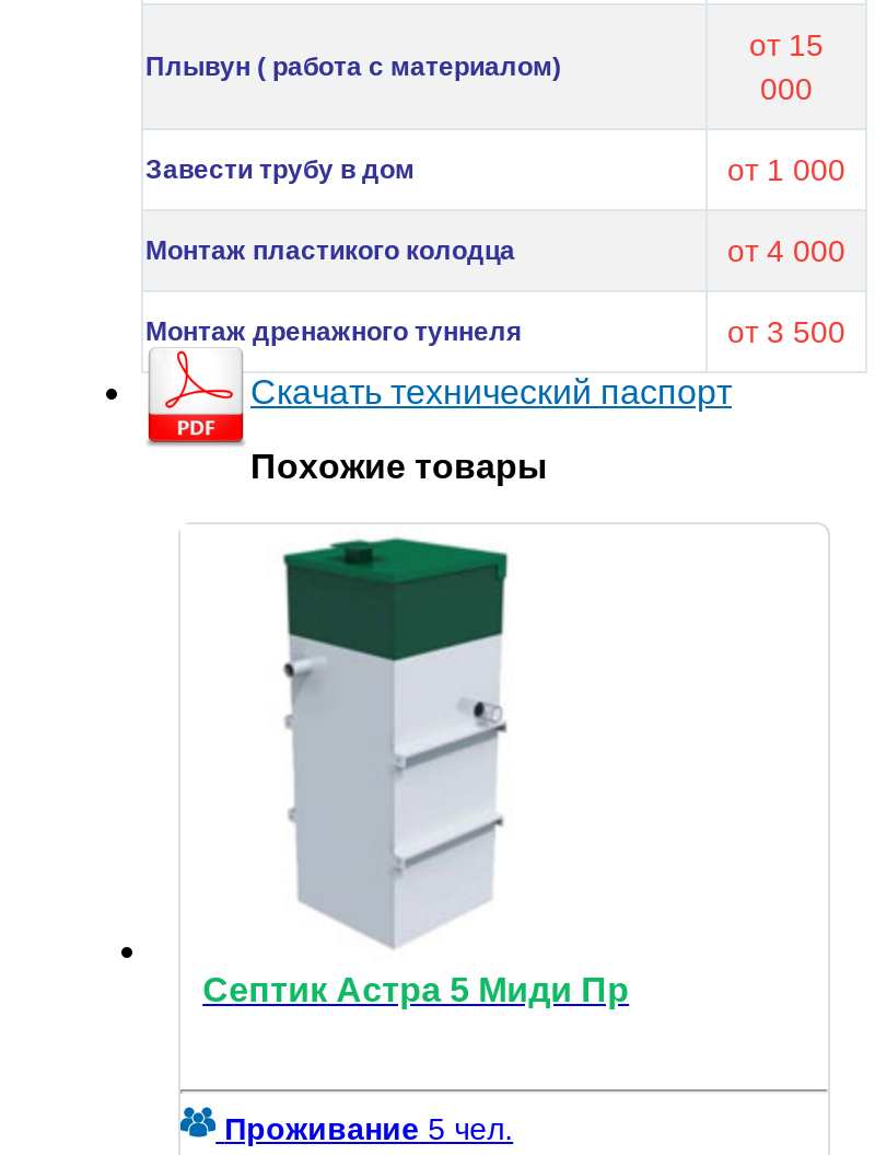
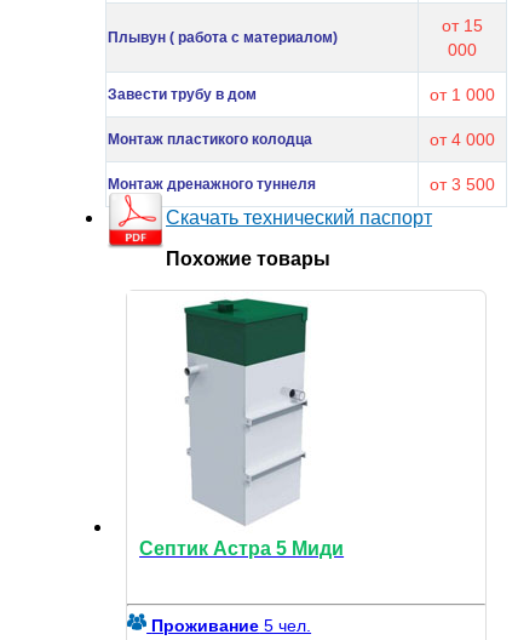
- Септик Астра 5 Миди Пр
+ Септик Астра 5 Миди
